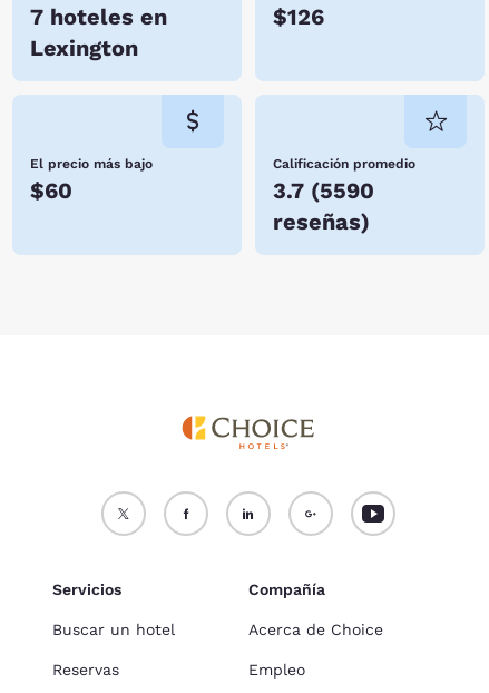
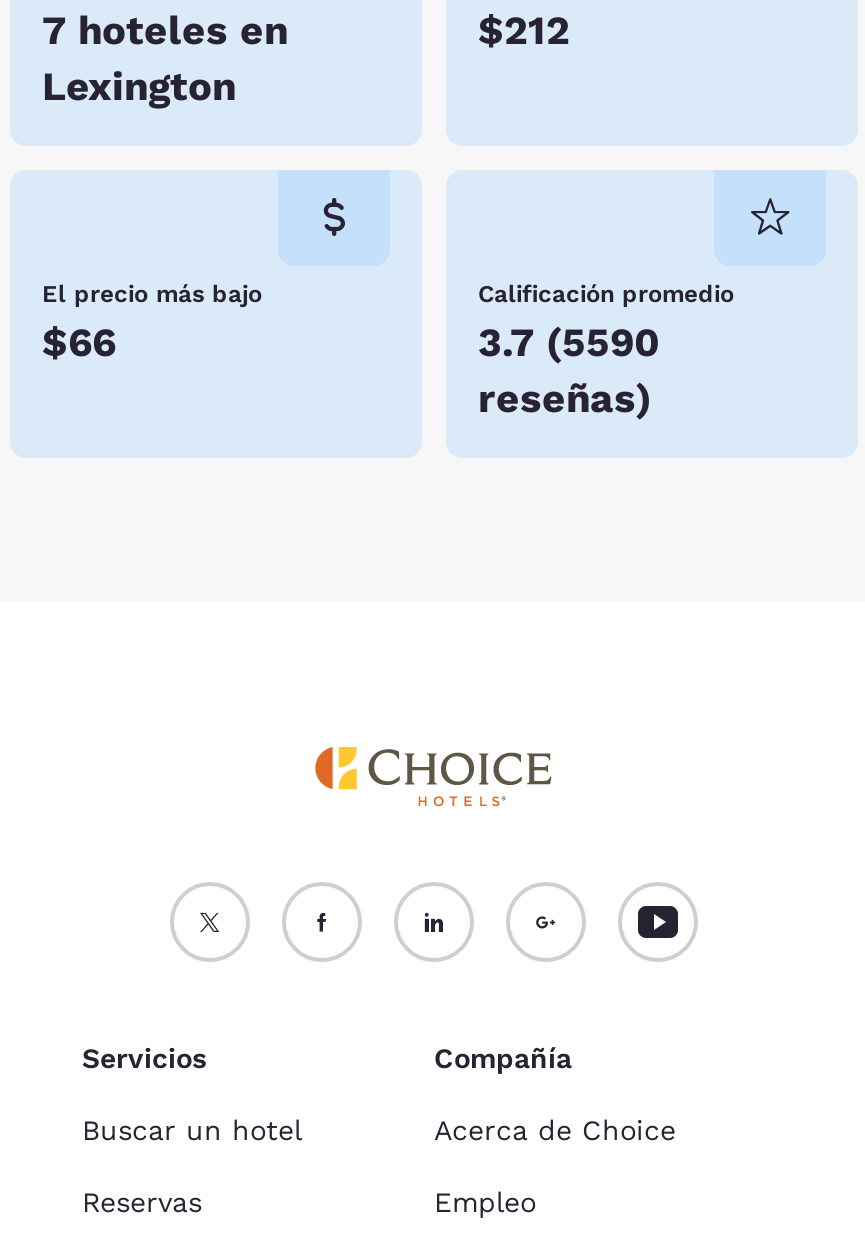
- $126
+ $212

- $60
+ $66
